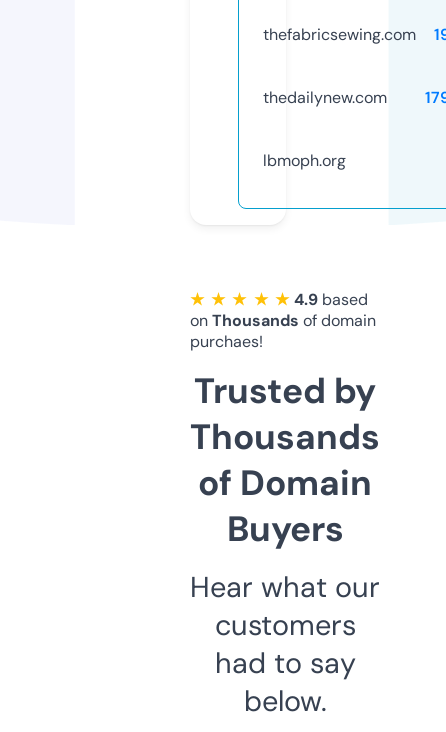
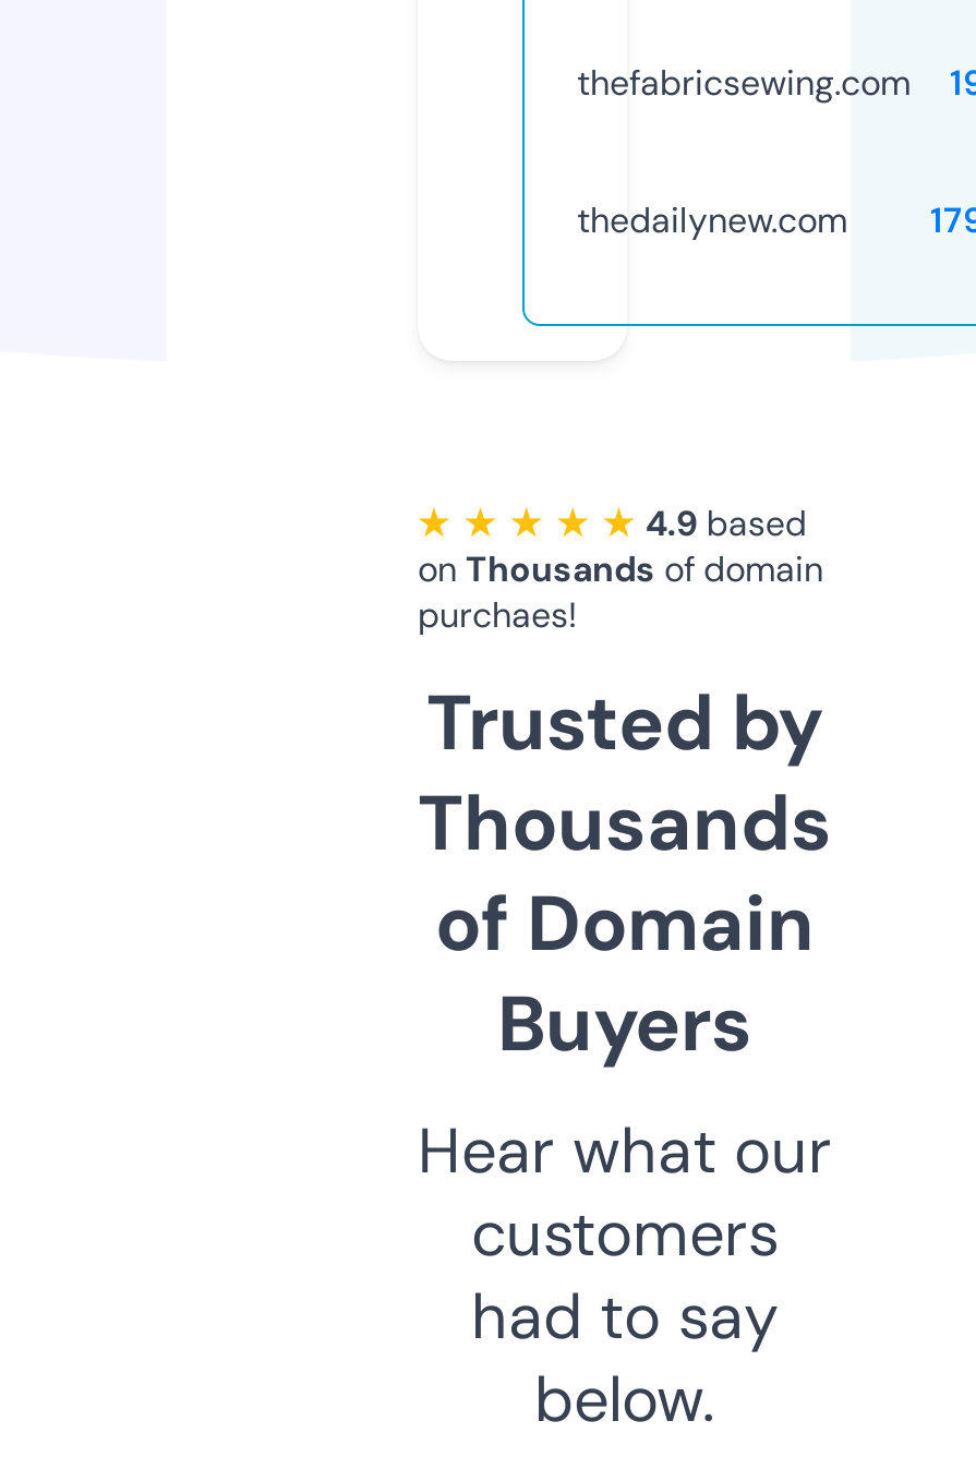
- lbmoph.org
